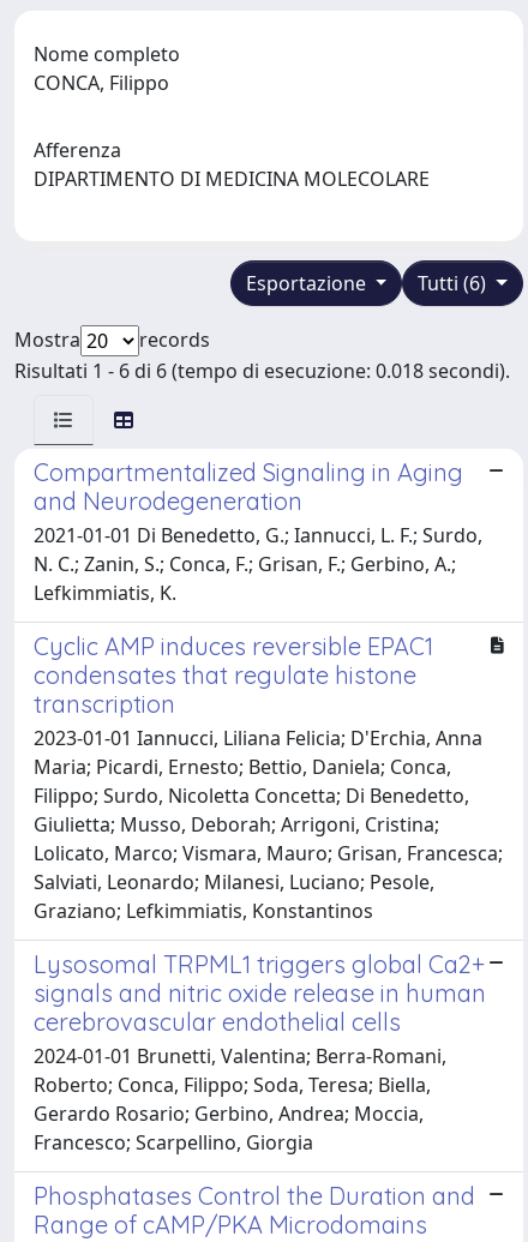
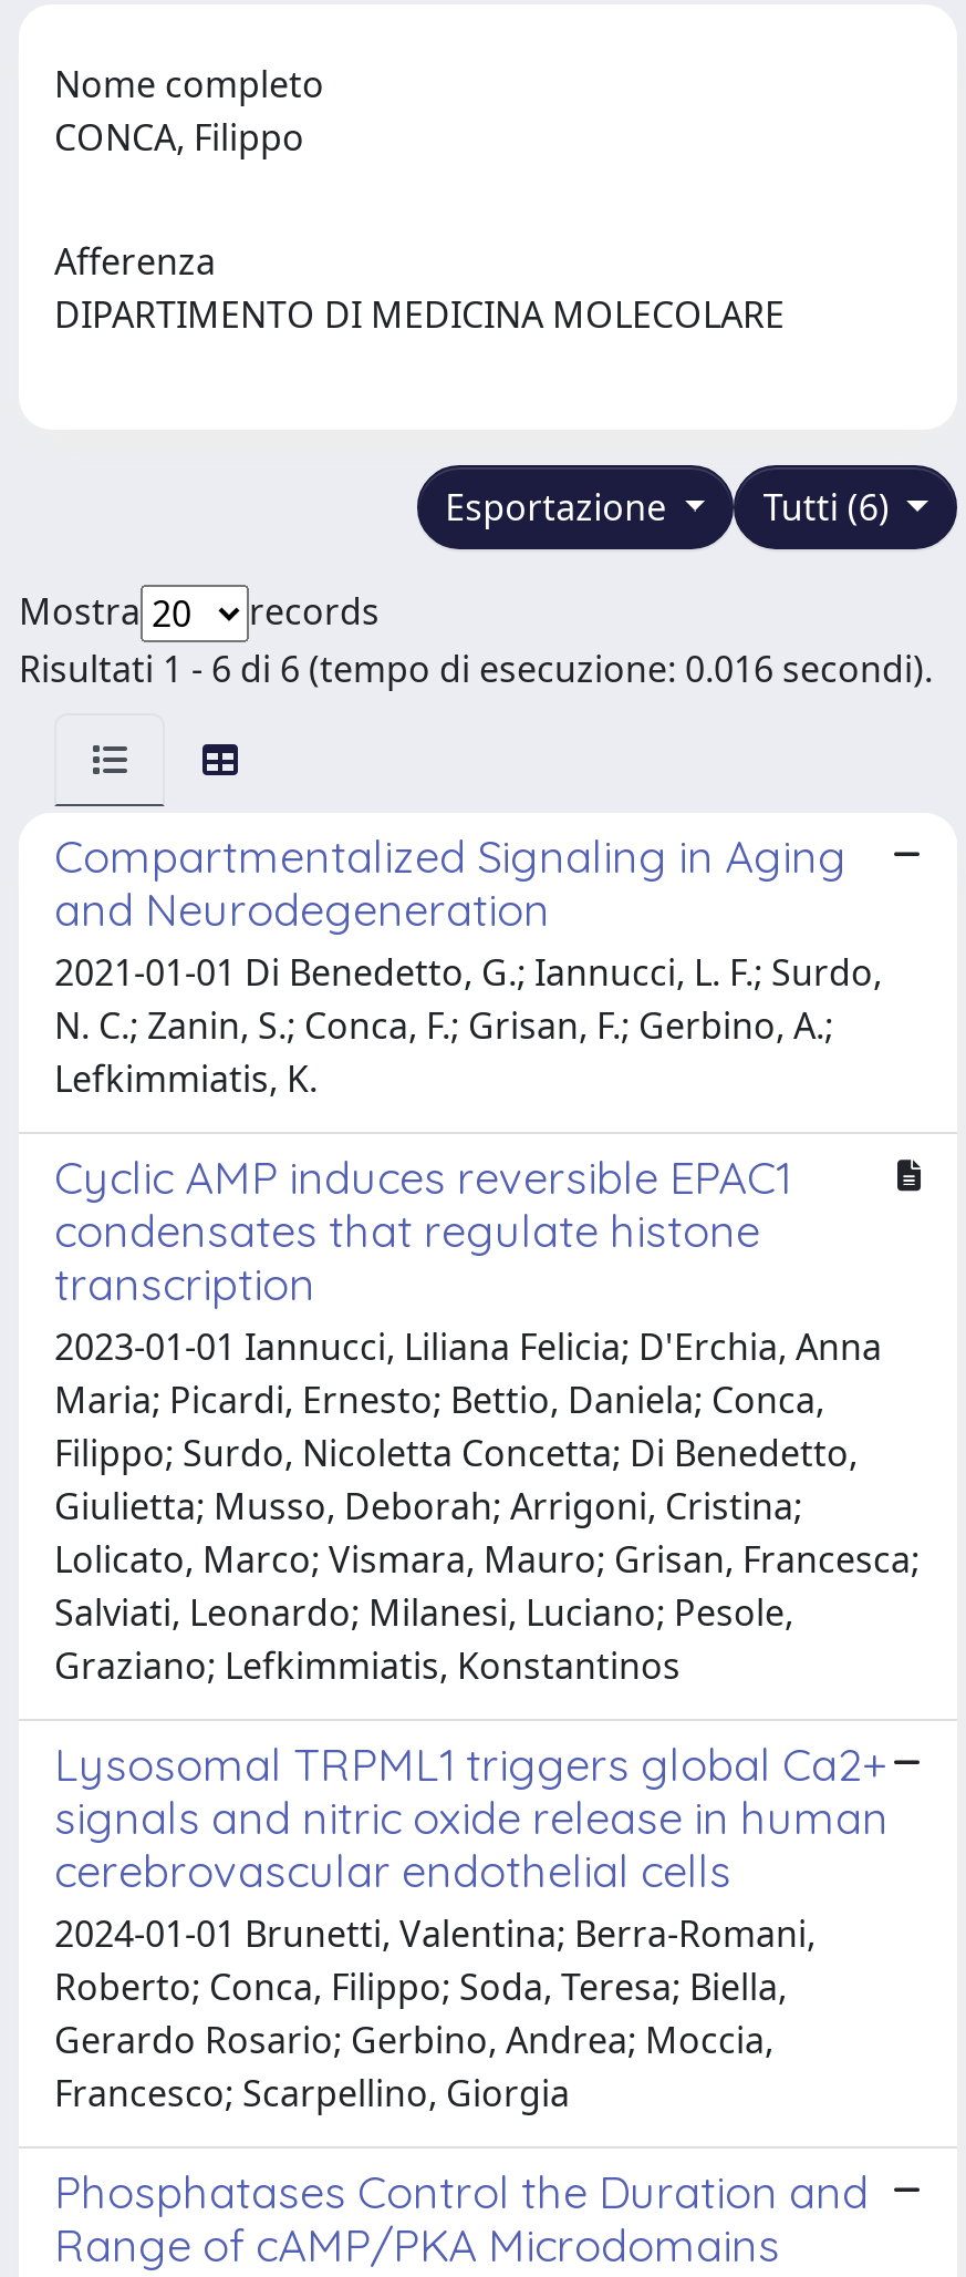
- Risultati 1 - 6 di 6 (tempo di esecuzione: 0.018 secondi).
+ Risultati 1 - 6 di 6 (tempo di esecuzione: 0.016 secondi).
